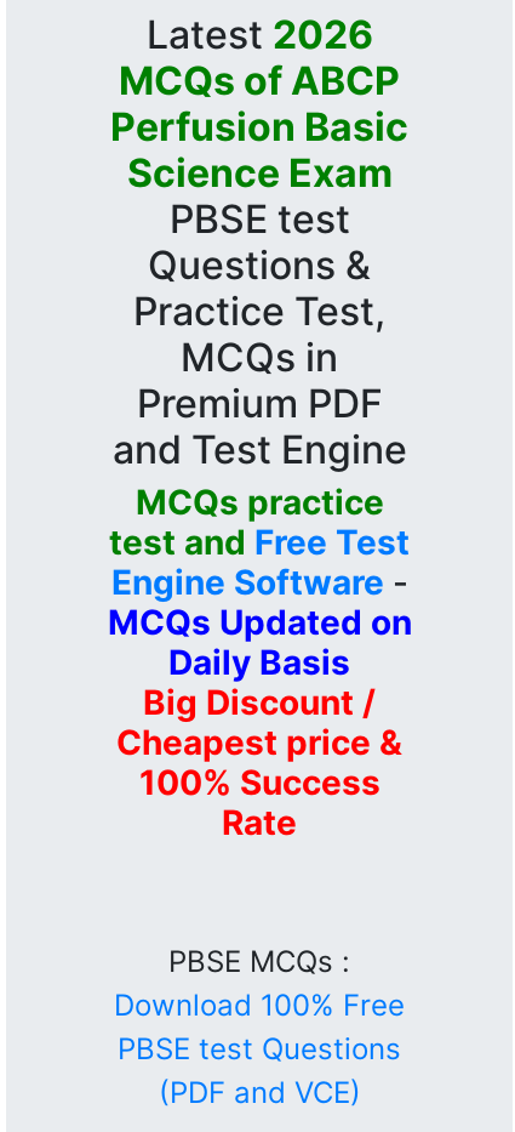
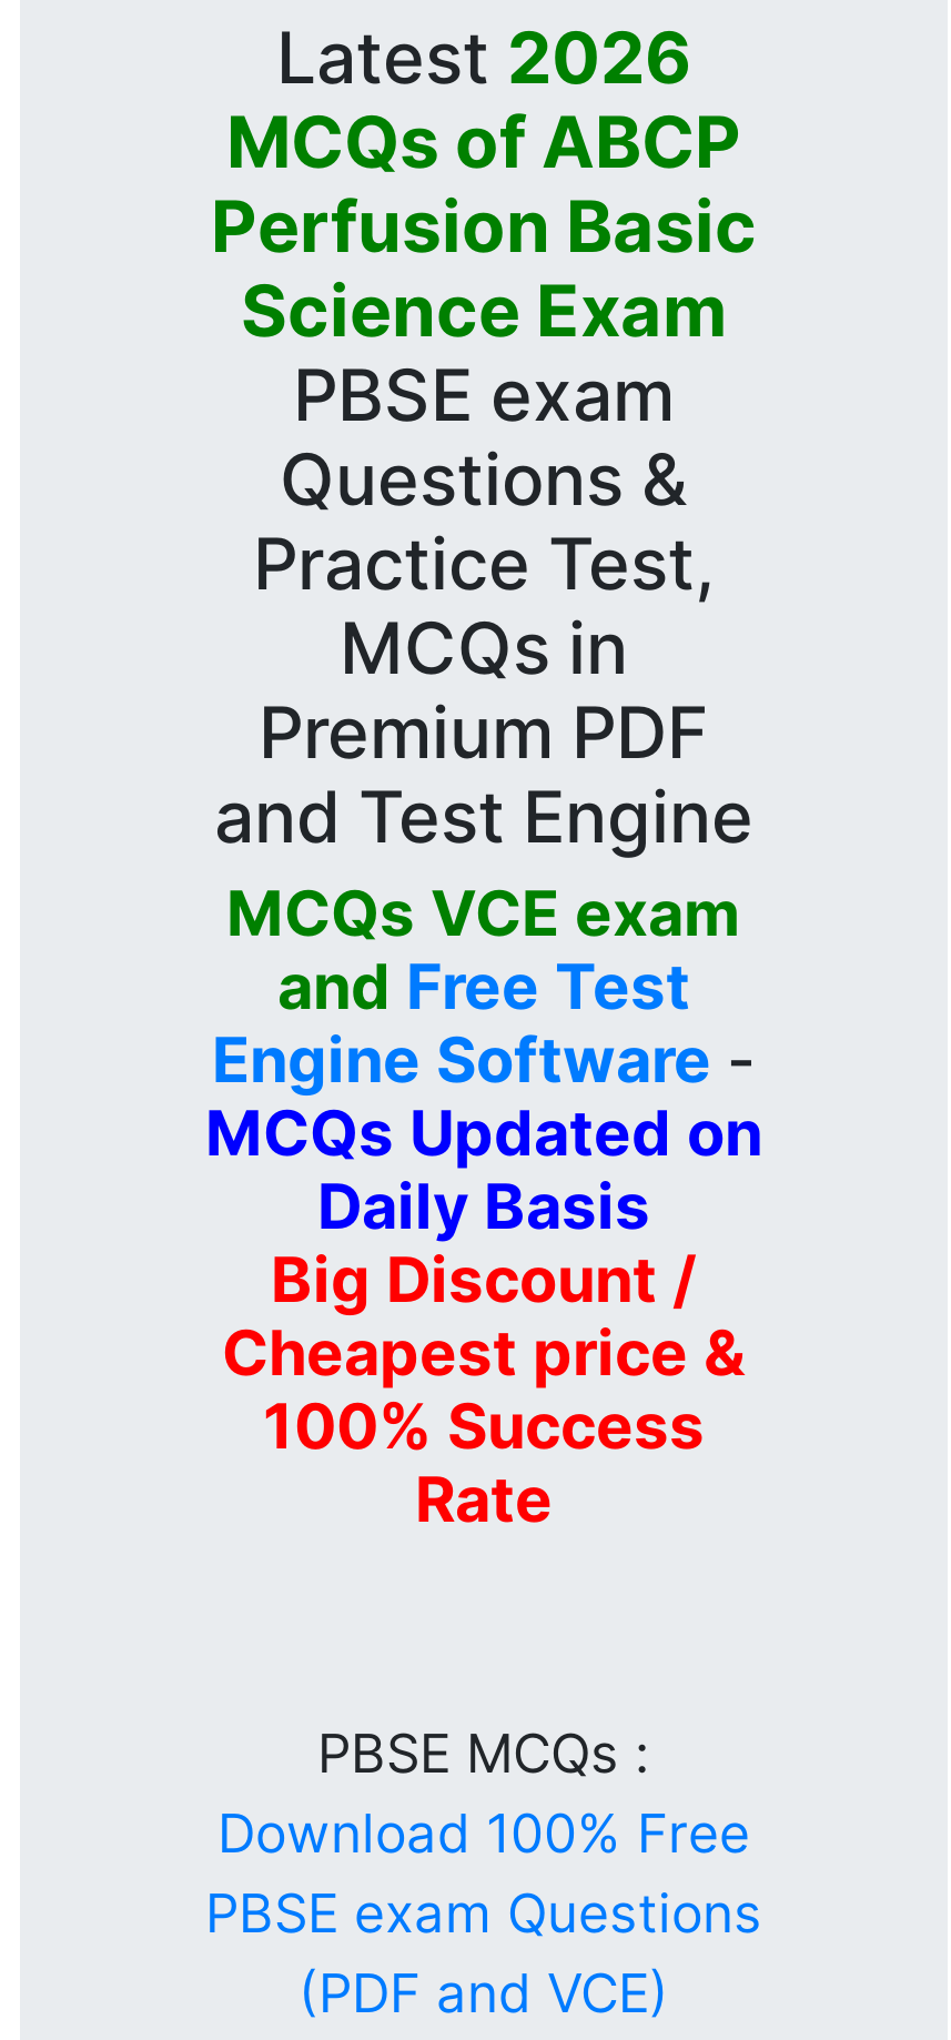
- PBSE test
+ PBSE exam

- MCQs practice
- test and Free Test
+ MCQs VCE exam
+ and Free Test

- PBSE test Questions
+ PBSE exam Questions
